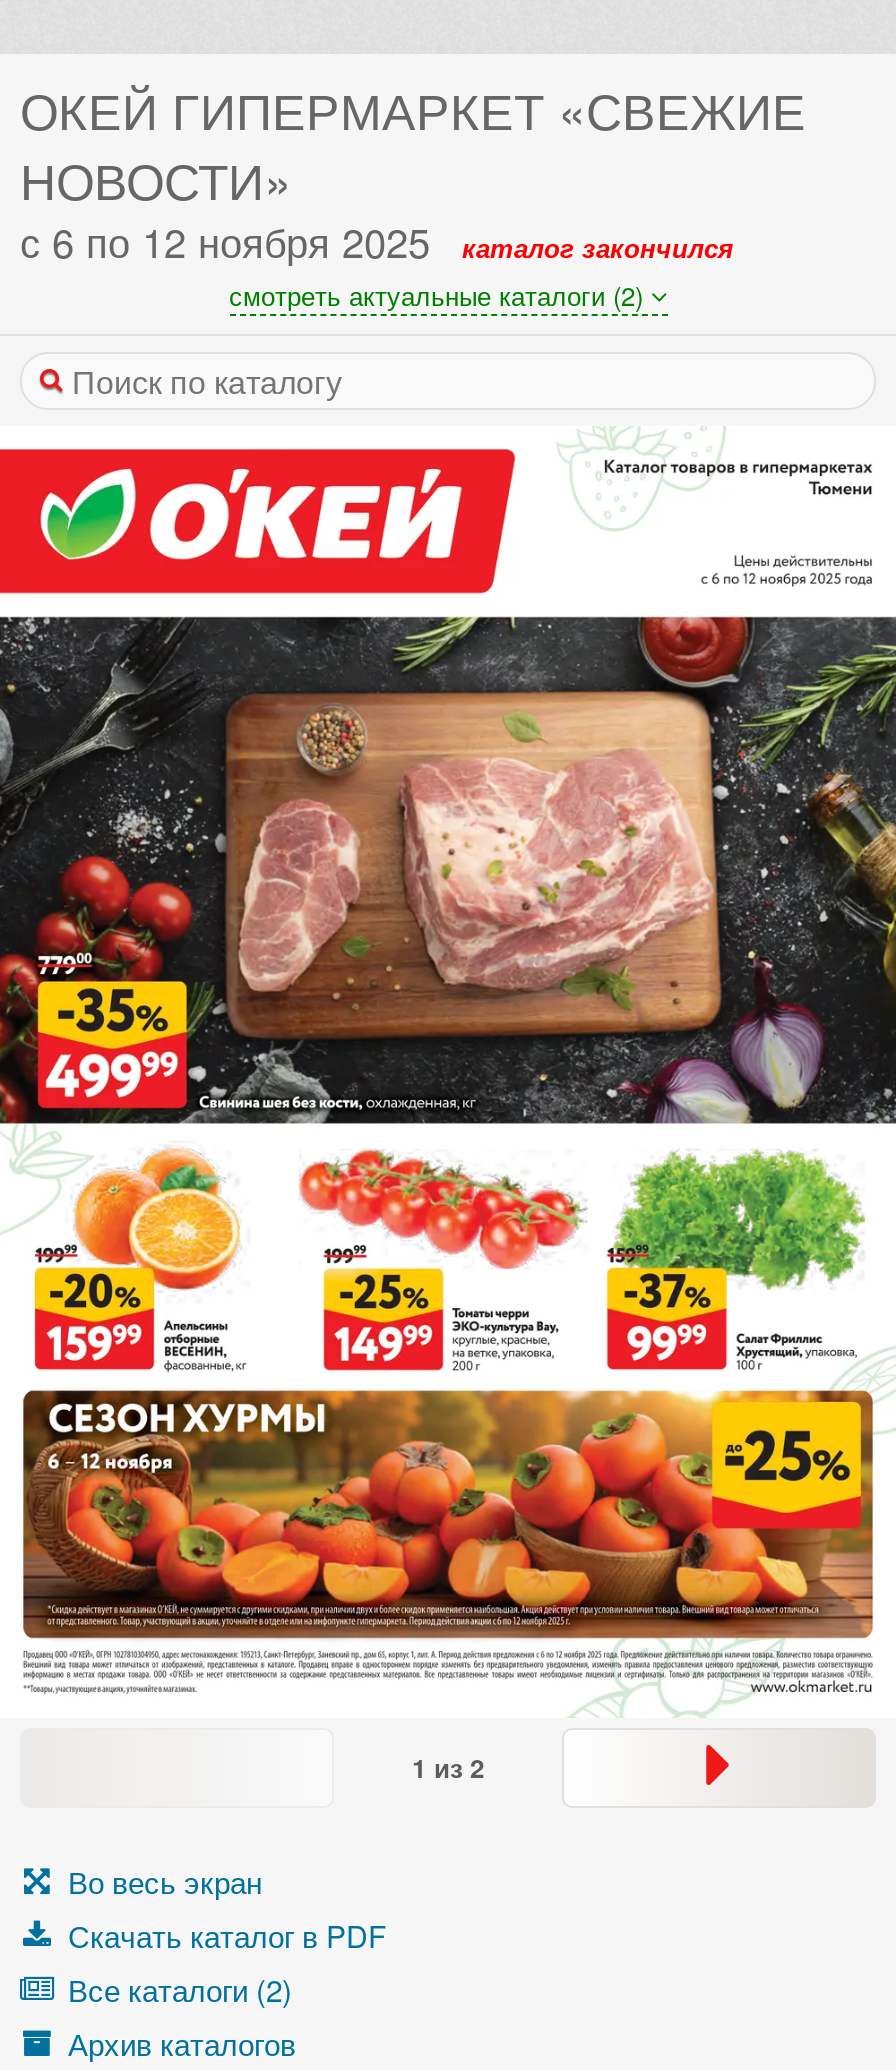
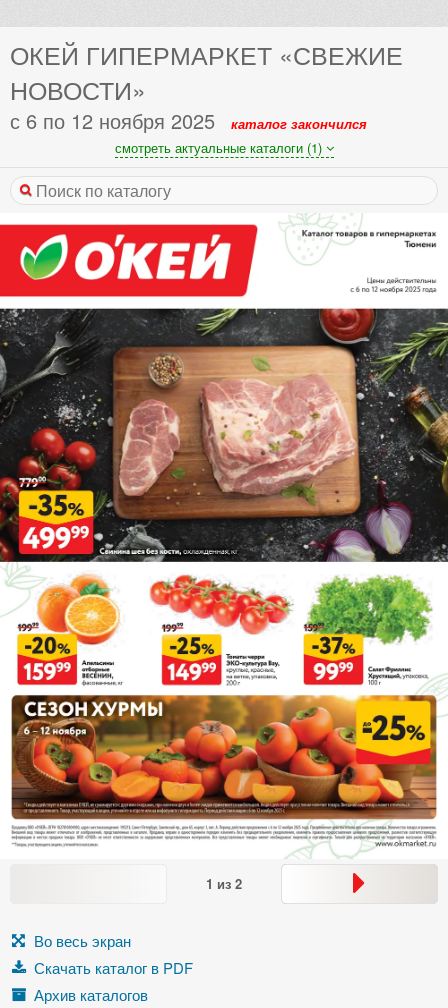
- смотреть актуальные каталоги (2)
+ смотреть актуальные каталоги (1)

- Все каталоги (2)
